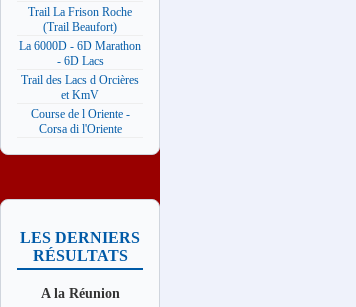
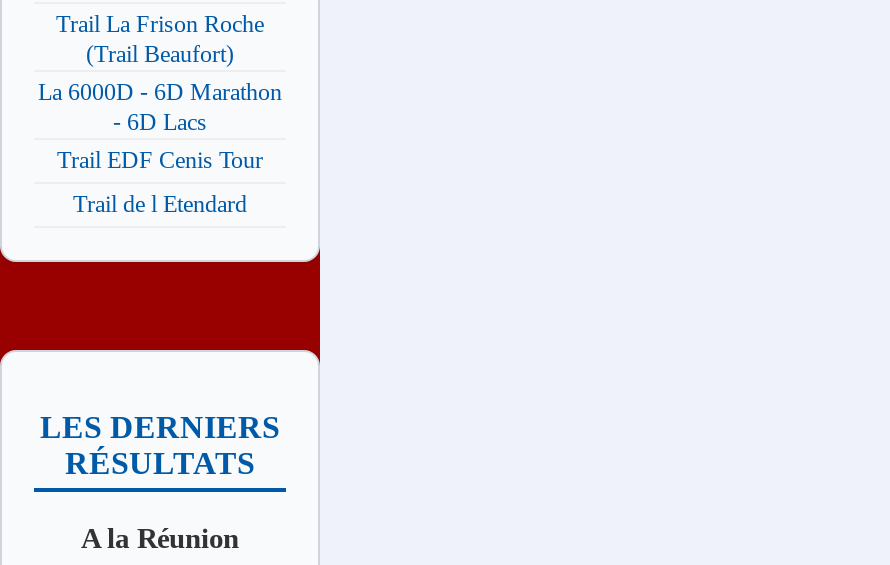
- Trail des Lacs d Orcières
- et KmV
+ Trail EDF Cenis Tour

- Course de l Oriente -
- Corsa di l'Oriente
+ Trail de l Etendard
